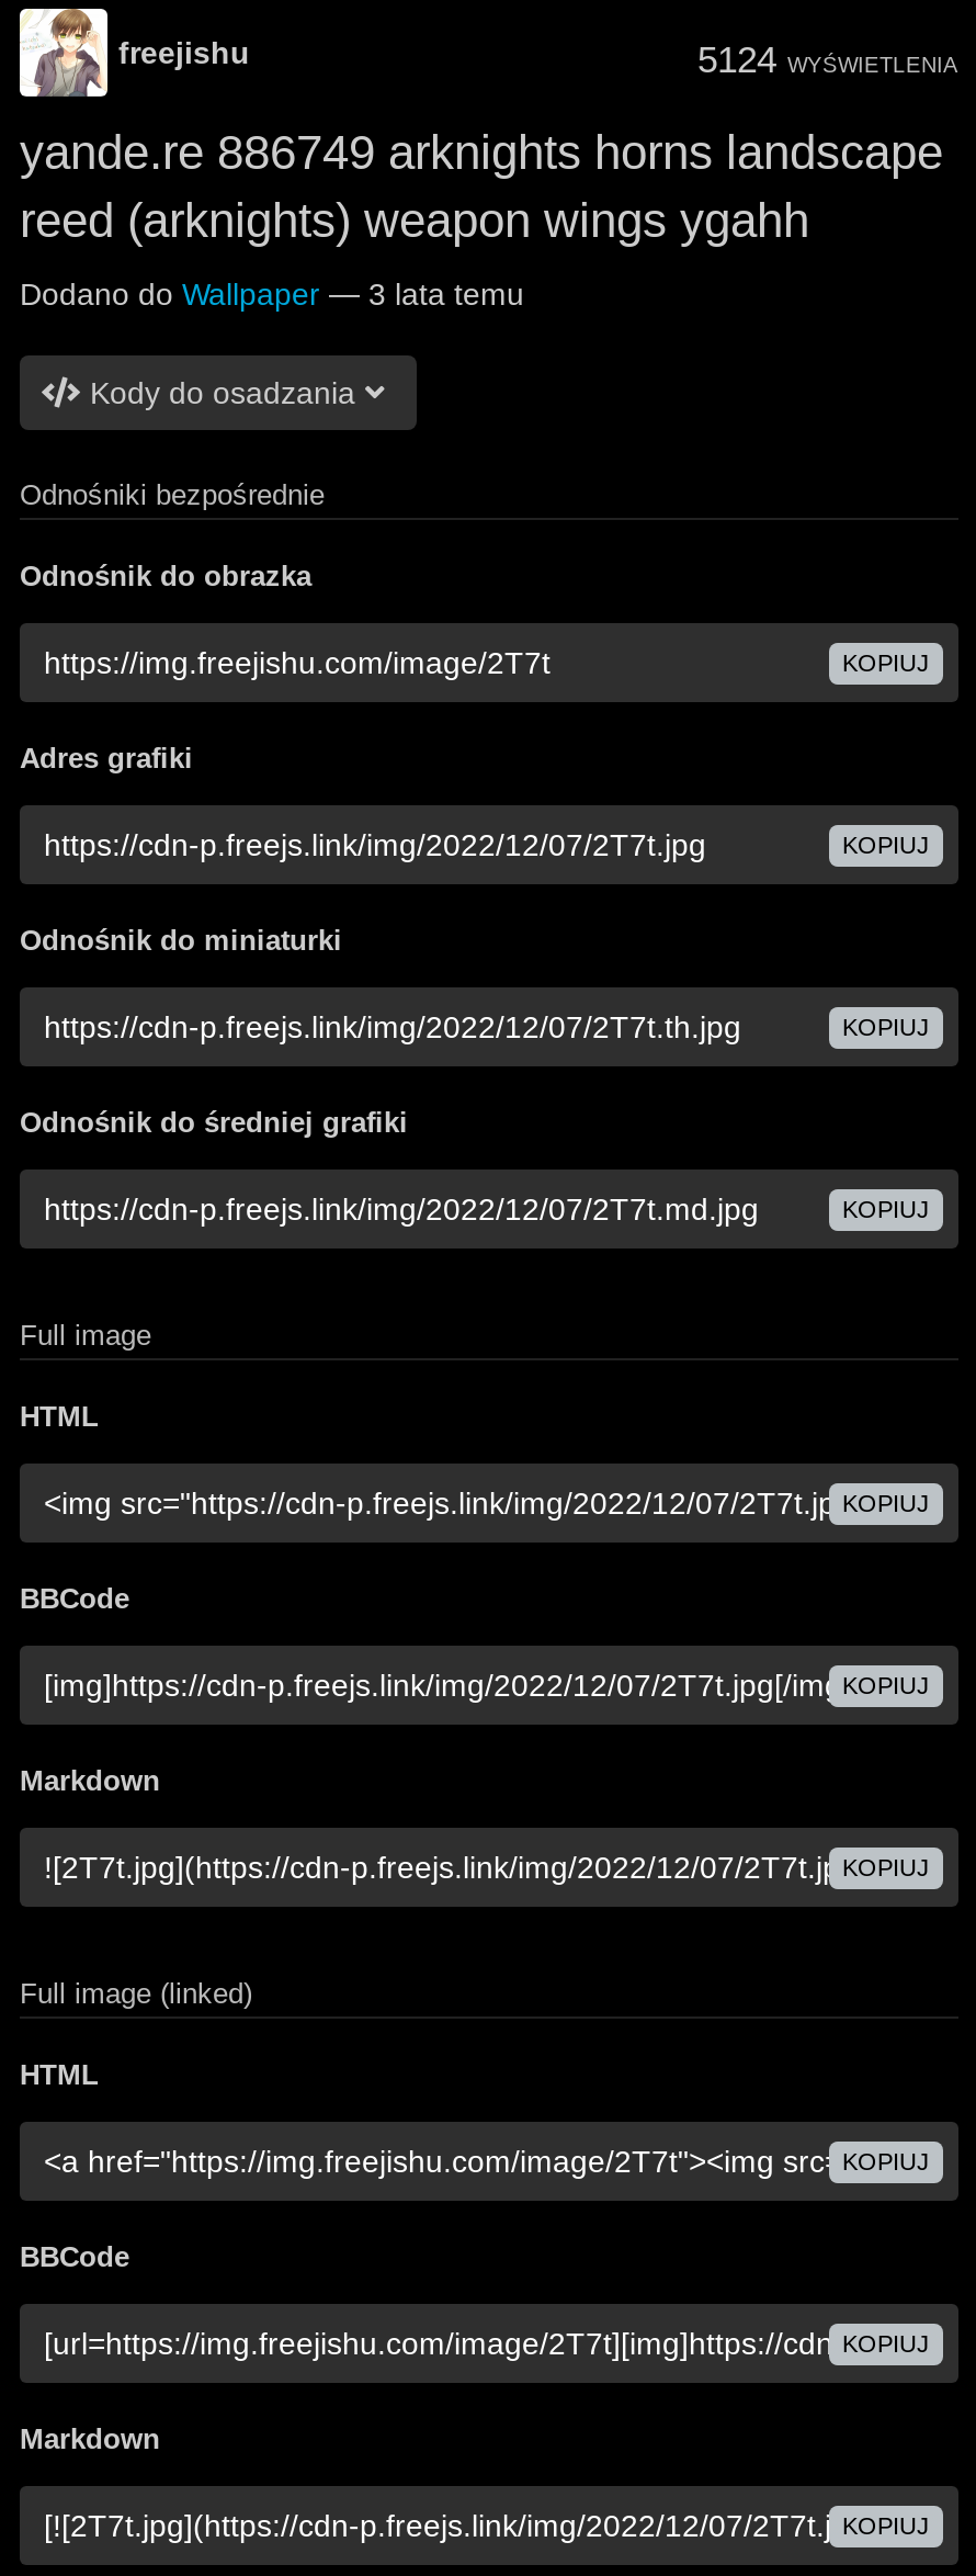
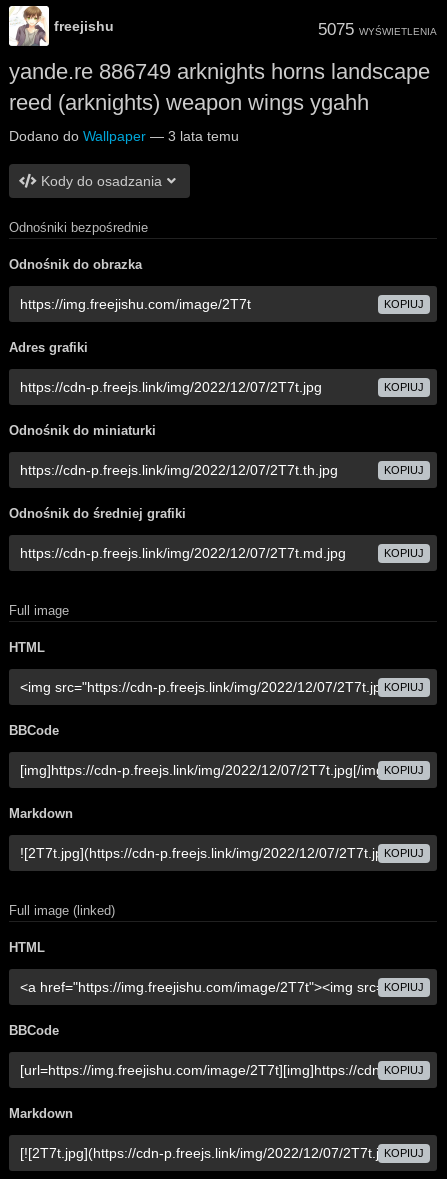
- 5124 WYŚWIETLENIA
+ 5075 WYŚWIETLENIA
